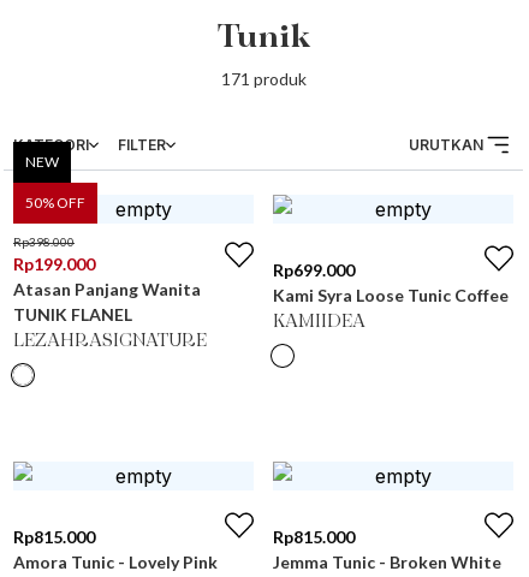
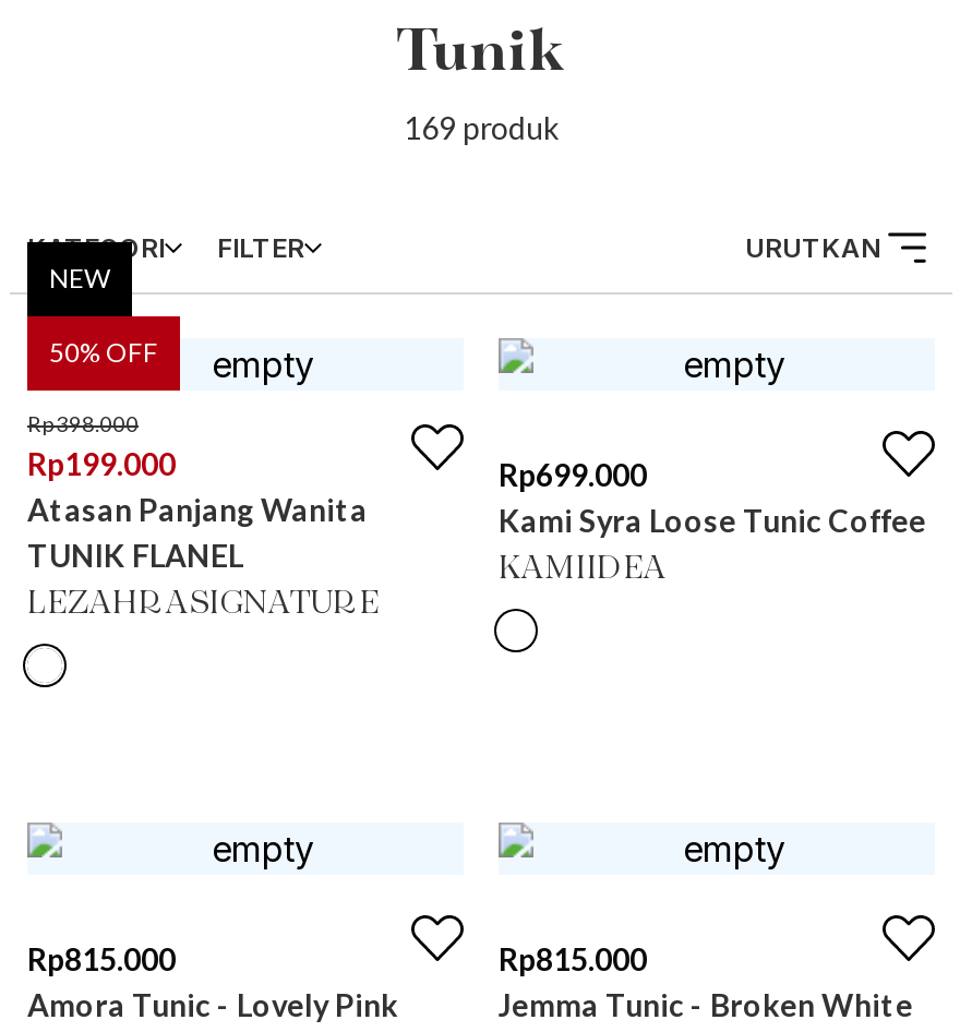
- 171 produk
+ 169 produk
